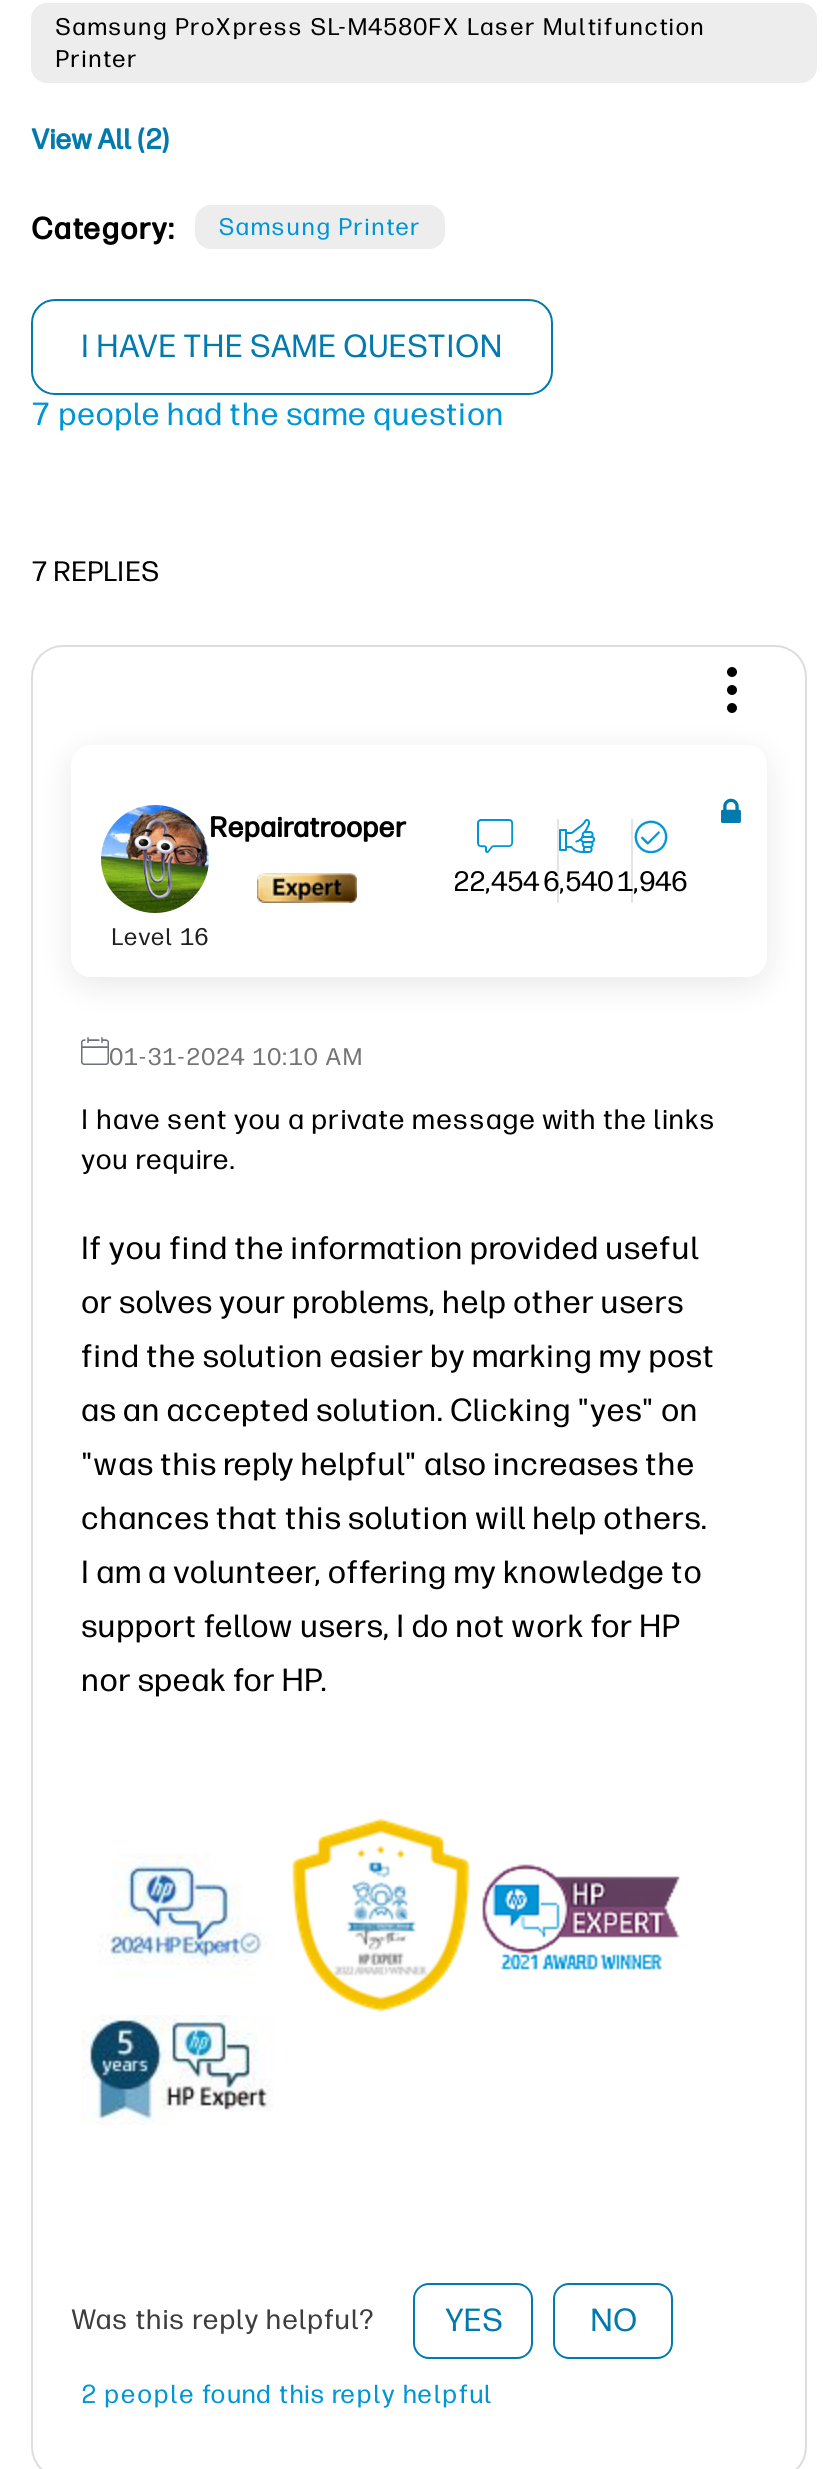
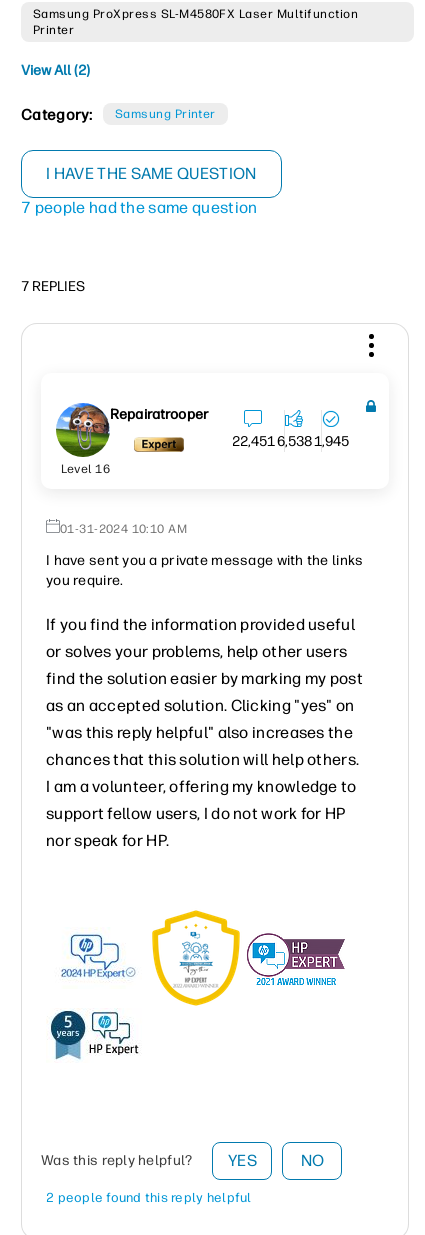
- 22,454 6,540 1,946
+ 22,451 6,538 1,945
